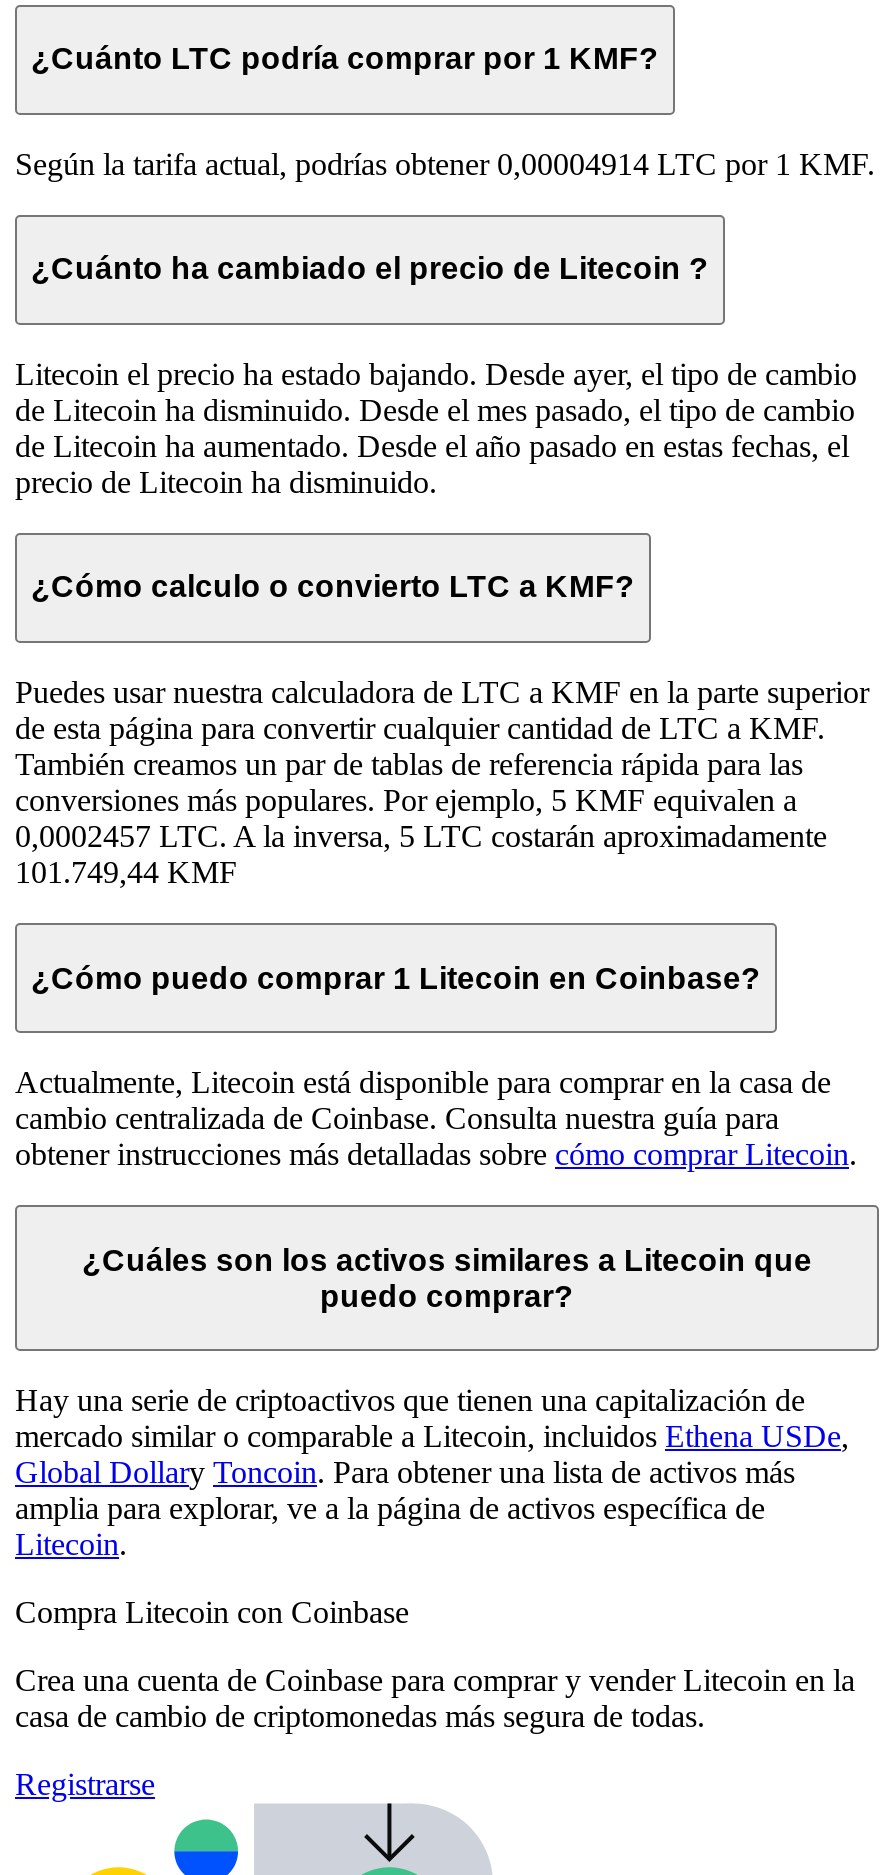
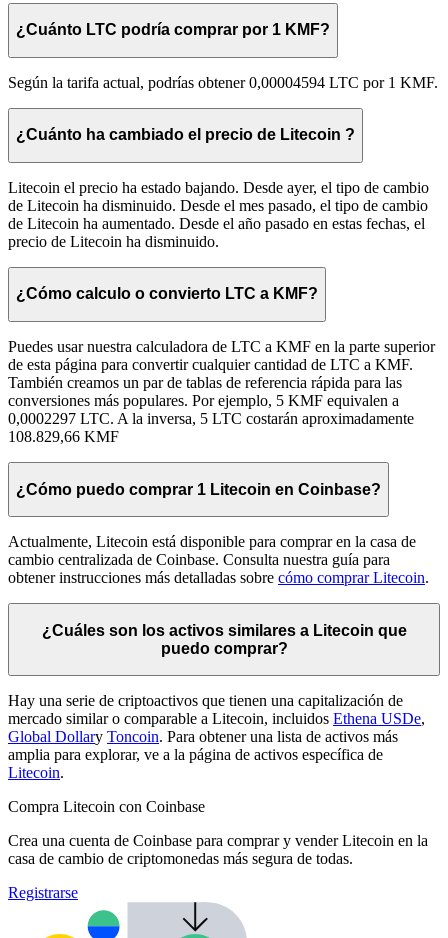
- Según la tarifa actual, podrías obtener 0,00004914 LTC por 1 KMF.
+ Según la tarifa actual, podrías obtener 0,00004594 LTC por 1 KMF.

- 0,0002457 LTC. A la inversa, 5 LTC costarán aproximadamente
+ 0,0002297 LTC. A la inversa, 5 LTC costarán aproximadamente

- 101.749,44 KMF
+ 108.829,66 KMF
